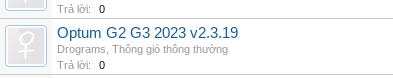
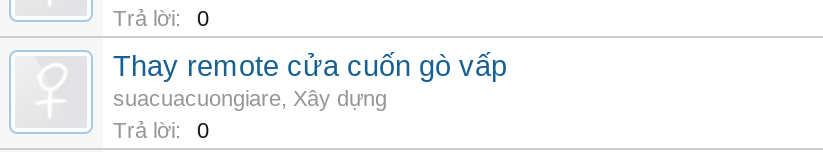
- Optum G2 G3 2023 v2.3.19
- Drograms, Thông gió thông thường
+ Thay remote cửa cuốn gò vấp
+ suacuacuongiare, Xây dựng
